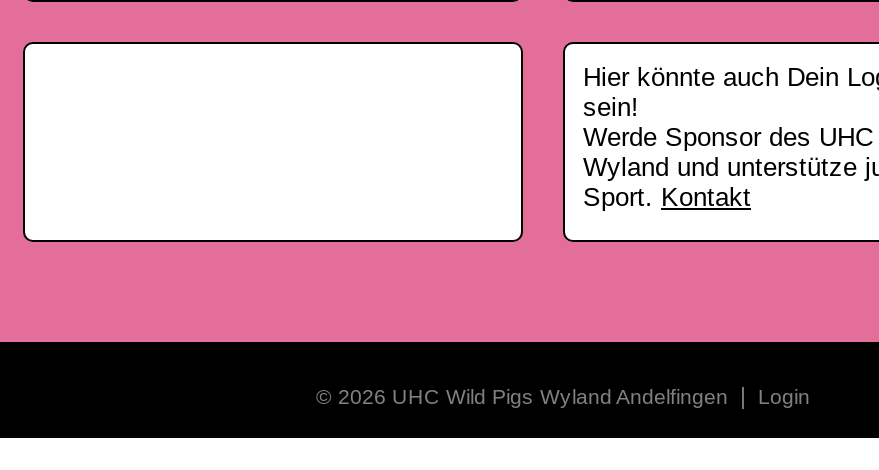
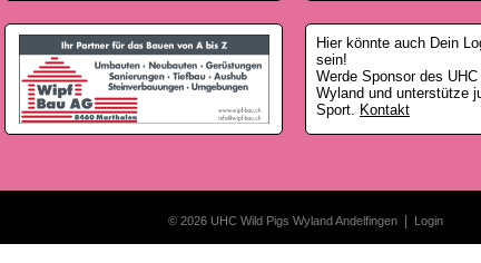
+ [image]
